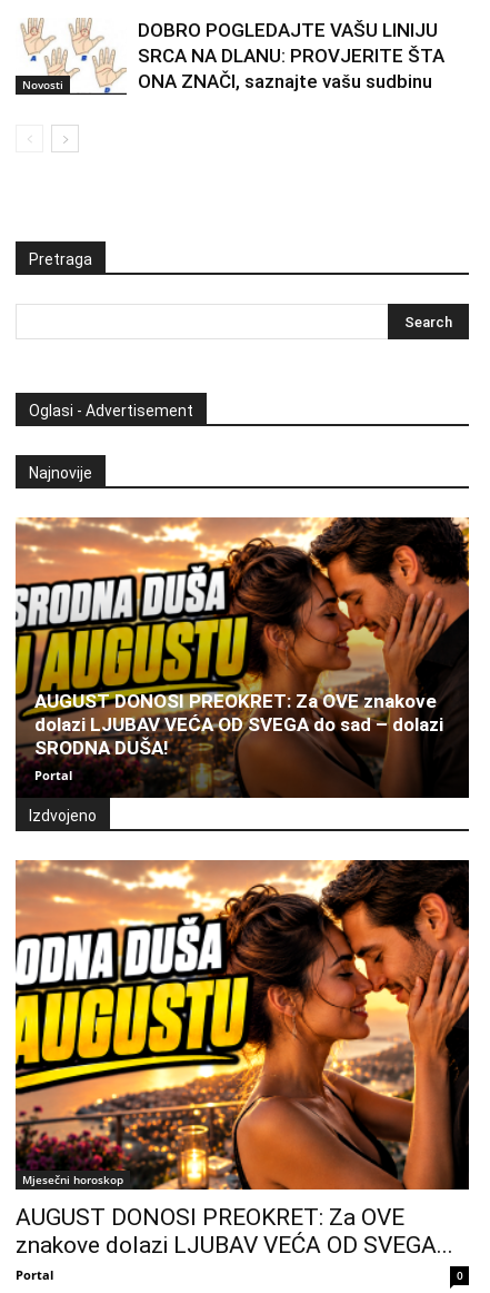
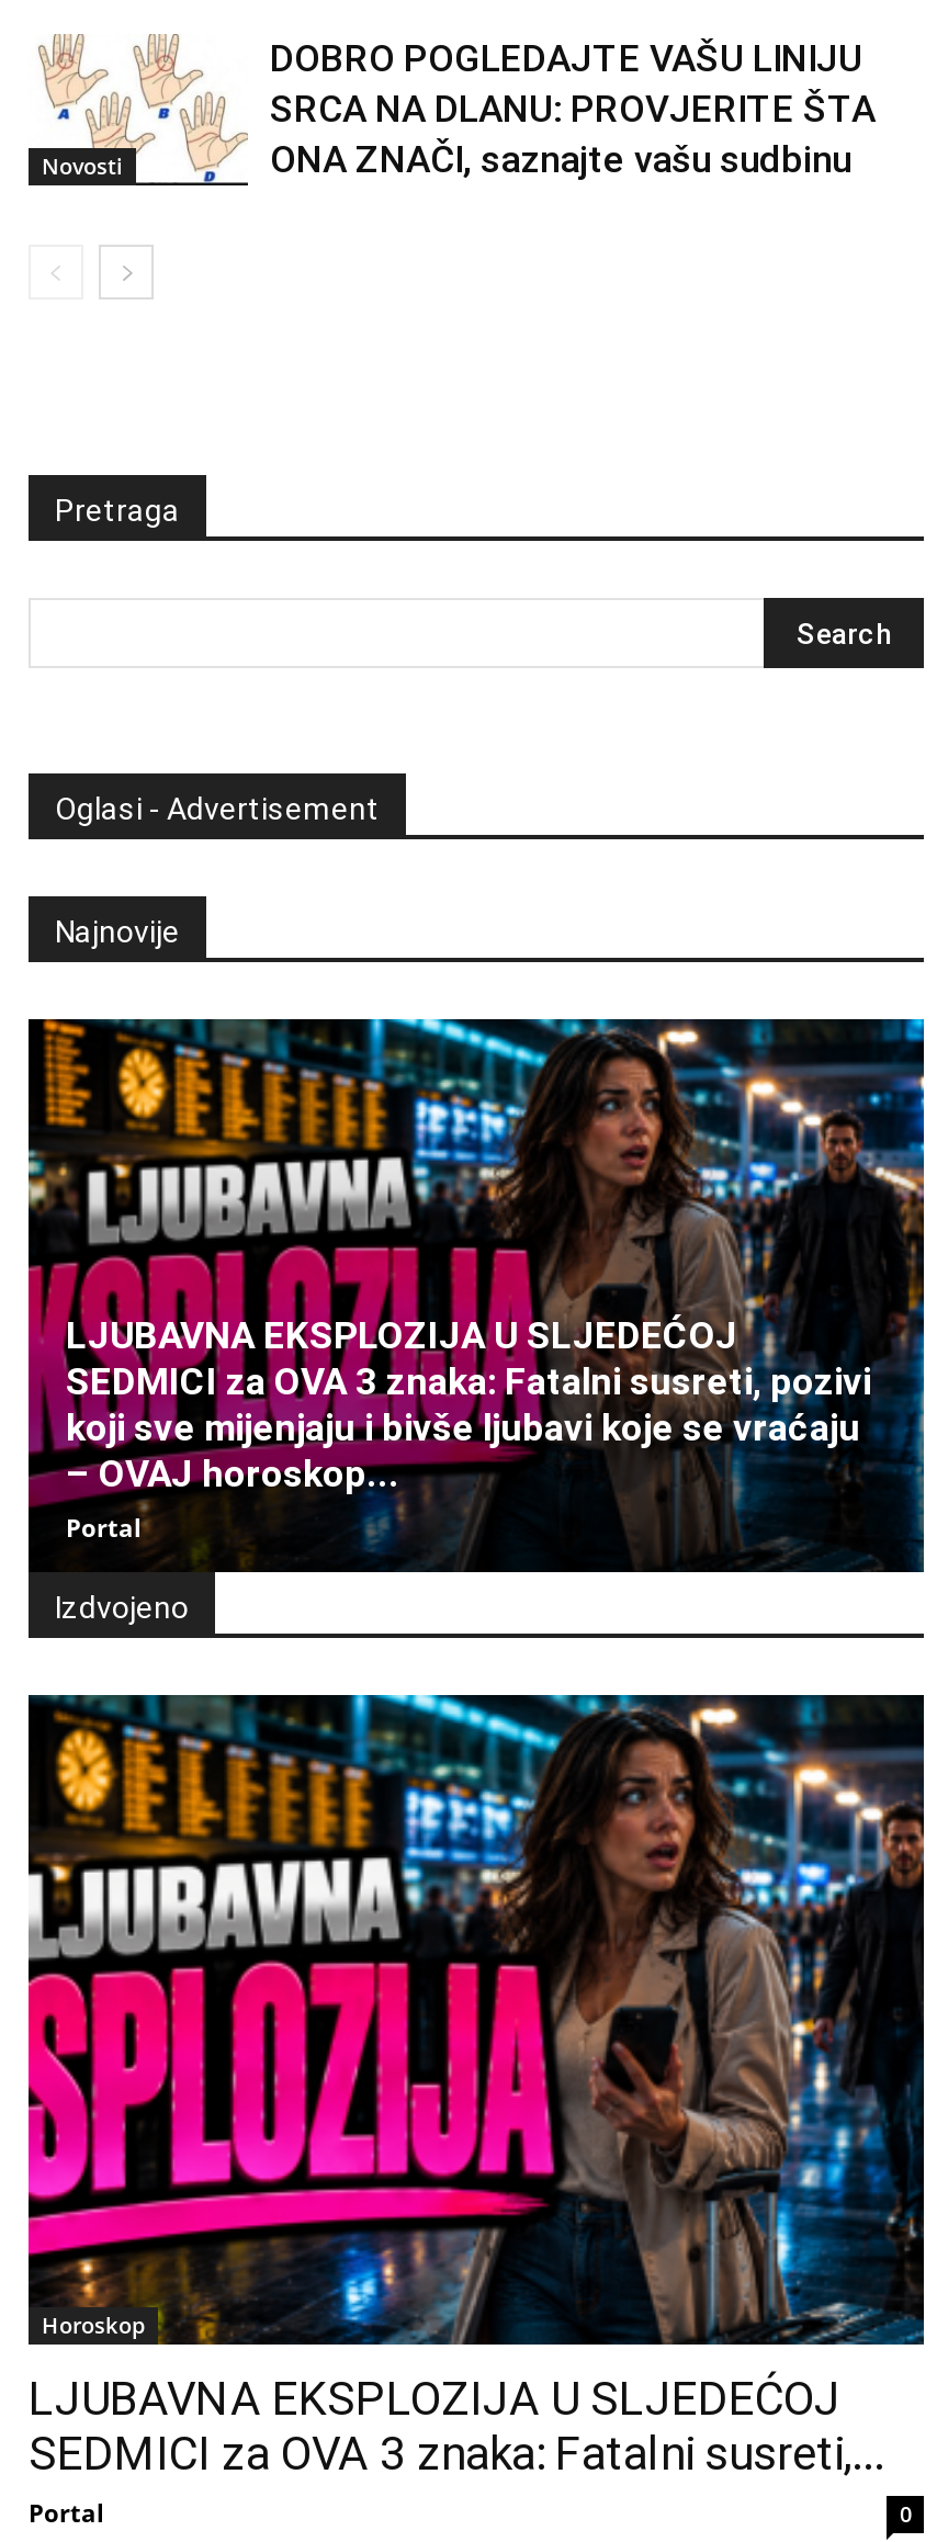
- [image]
- AUGUST DONOSI PREOKRET: Za OVE znakove
- dolazi LJUBAV VEĆA OD SVEGA do sad – dolazi
- SRODNA DUŠA!
+ [image]
+ LJUBAVNA EKSPLOZIJA U SLJEDEĆOJ
+ SEDMICI za OVA 3 znaka: Fatalni susreti, pozivi
+ koji sve mijenjaju i bivše ljubavi koje se vraćaju
+ – OVAJ horoskop...

- [image]
- Mjesečni horoskop
+ [image]
+ Horoskop

- AUGUST DONOSI PREOKRET: Za OVE
- znakove dolazi LJUBAV VEĆA OD SVEGA...
+ LJUBAVNA EKSPLOZIJA U SLJEDEĆOJ
+ SEDMICI za OVA 3 znaka: Fatalni susreti,...
